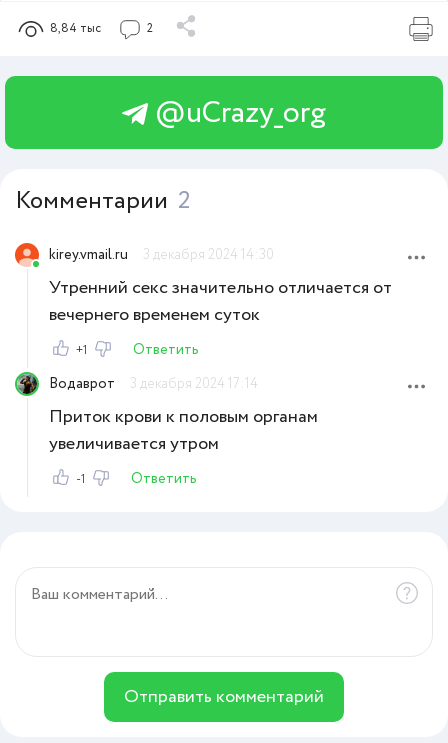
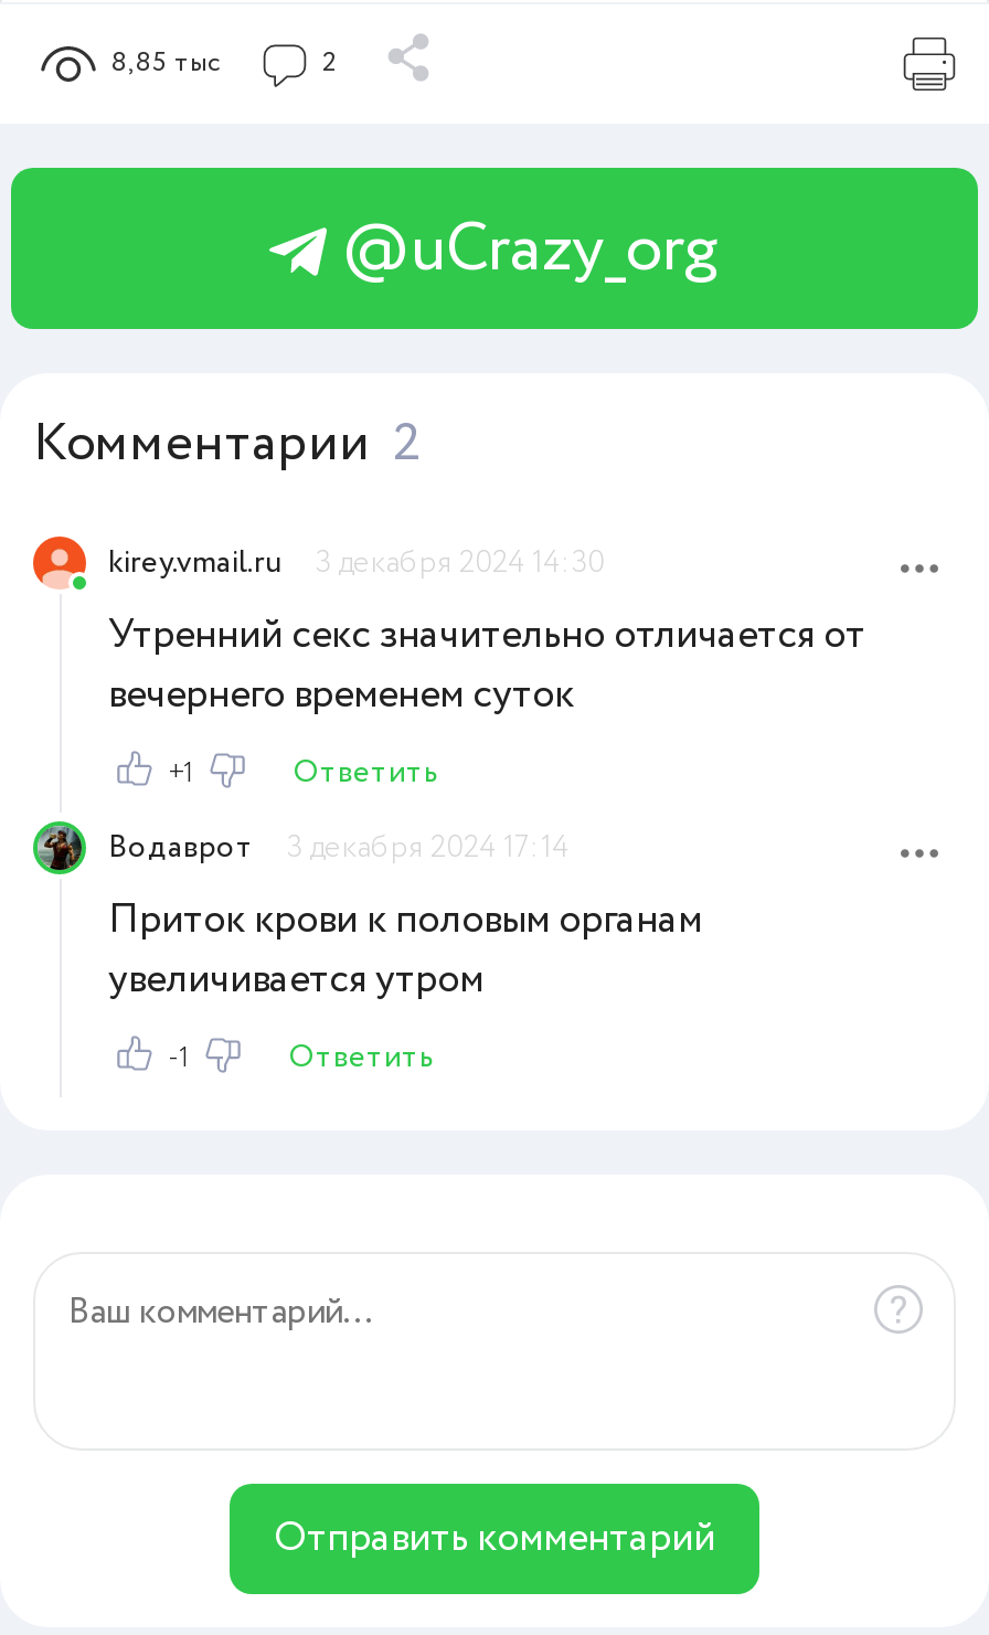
- 8,84 тыс
+ 8,85 тыс
